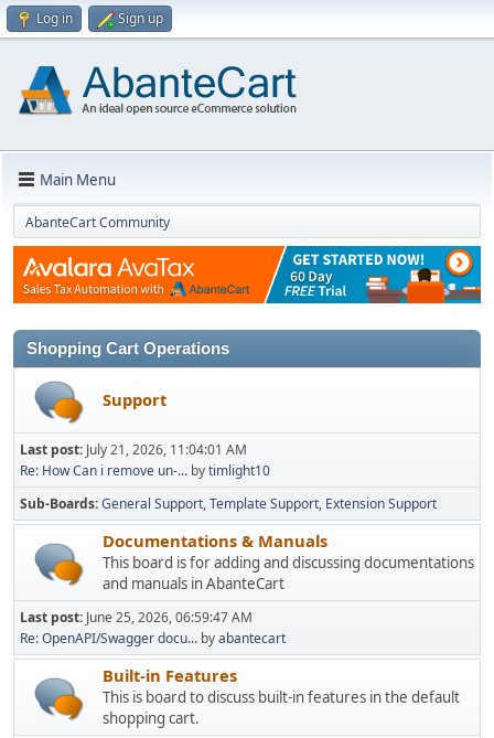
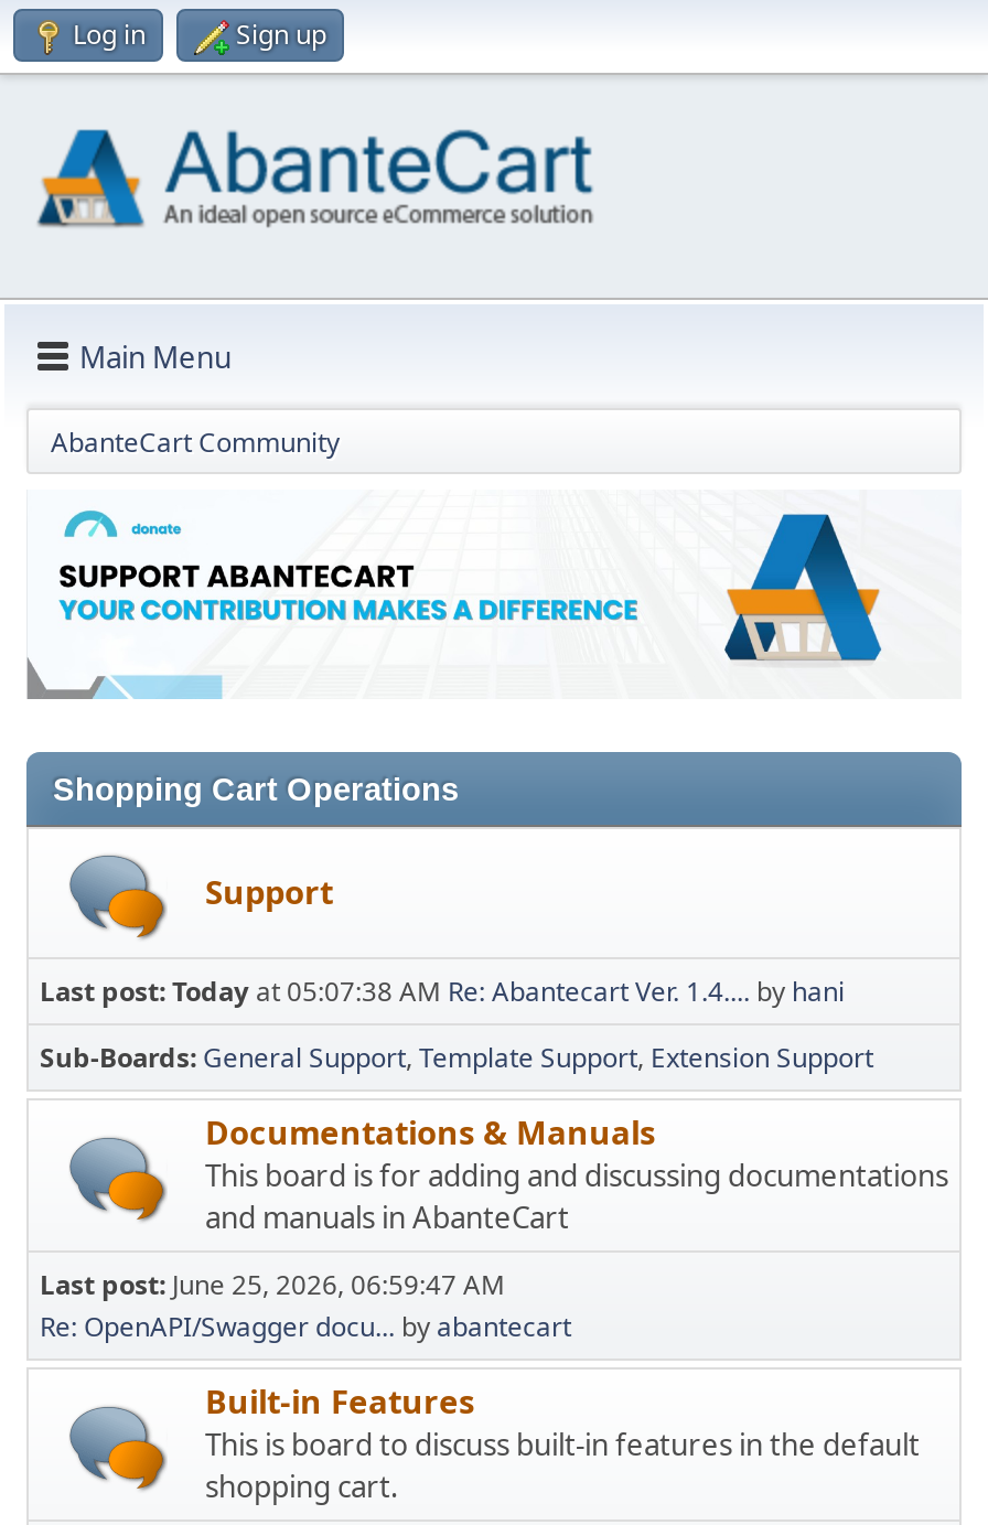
- [image]
+ [image]

moved down: [image] | Shopping Cart Operations | Support

- Last post: July 21, 2026, 11:04:01 AM
- Re: How Can i remove un-... by timlight10
+ Last post: Today at 05:07:38 AM Re: Abantecart Ver. 1.4.... by hani
